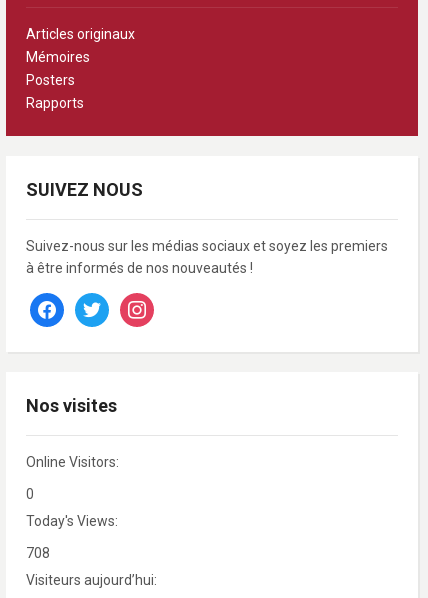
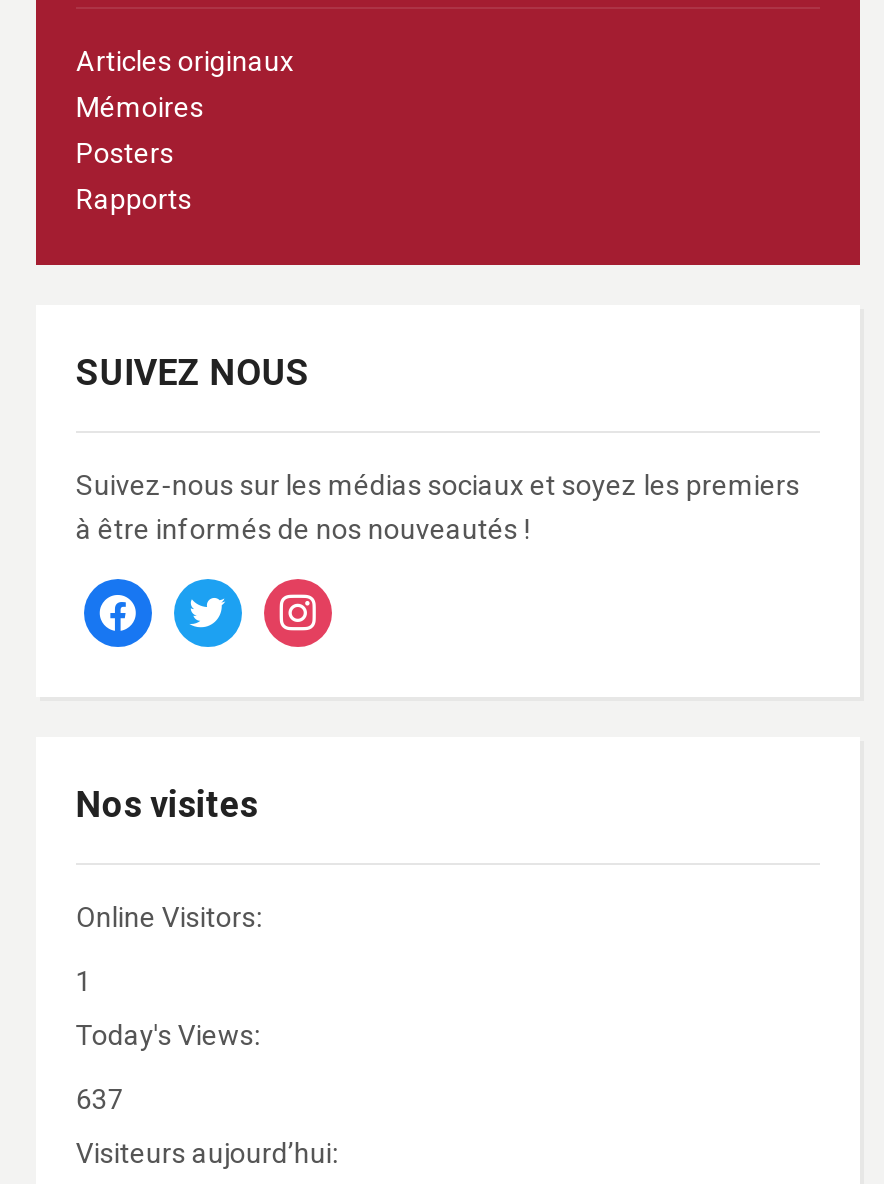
- 0
+ 1

- 708
+ 637
